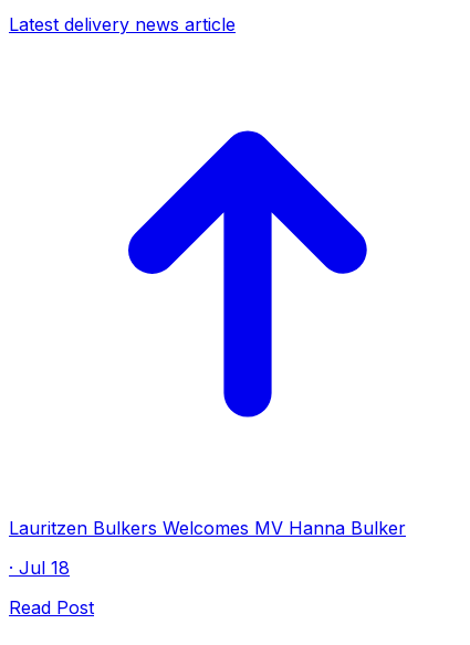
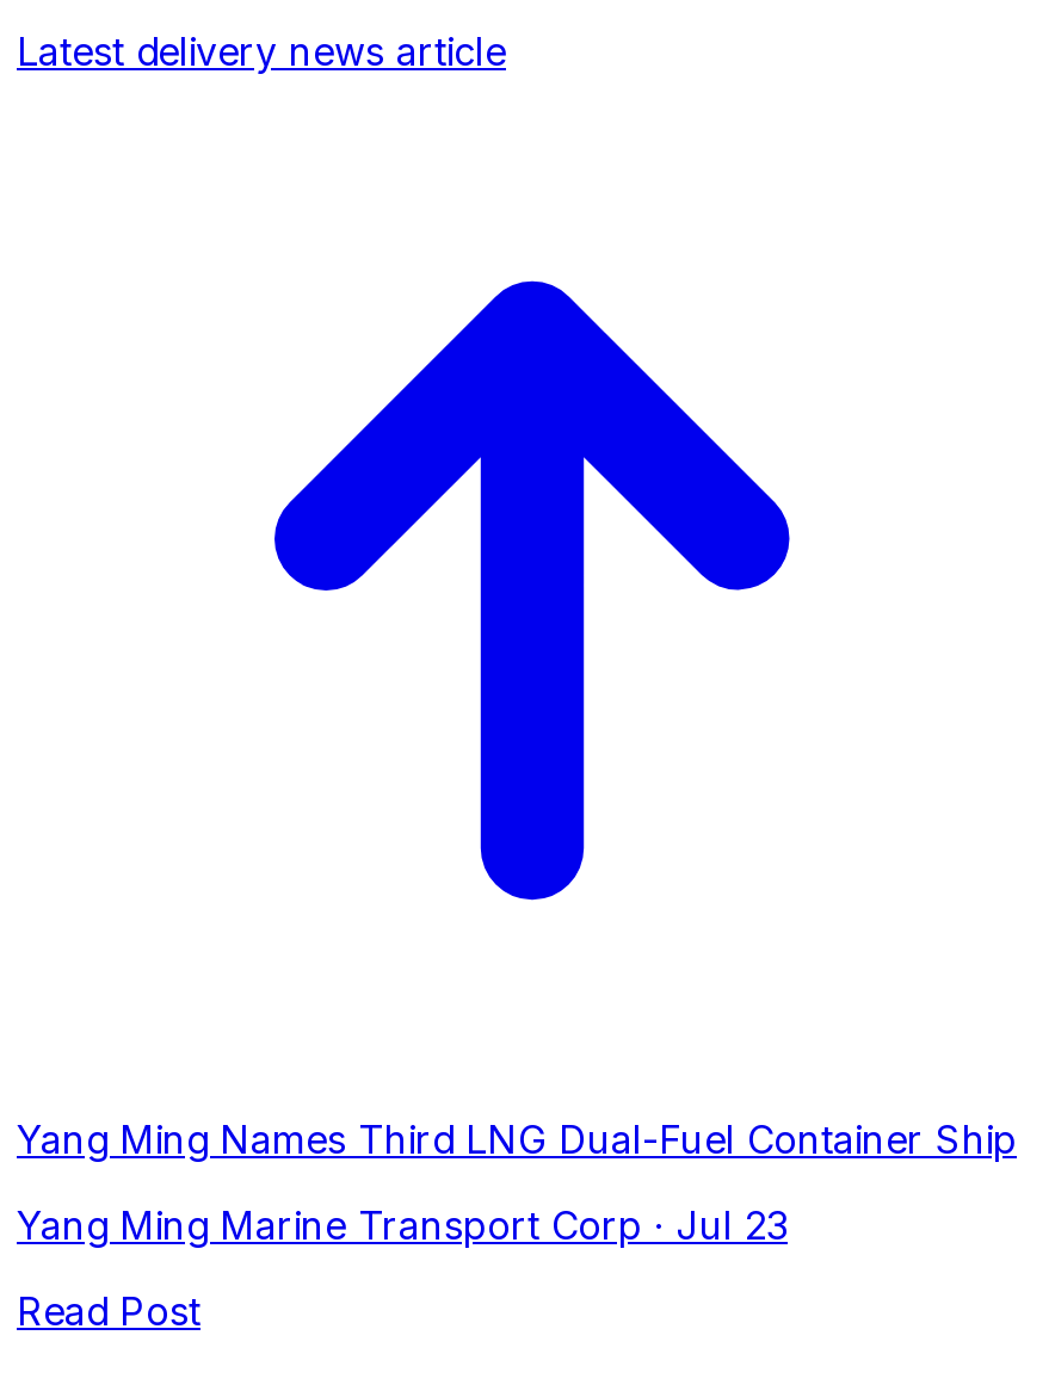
- Lauritzen Bulkers Welcomes MV Hanna Bulker
+ Yang Ming Names Third LNG Dual-Fuel Container Ship

- · Jul 18
+ Yang Ming Marine Transport Corp · Jul 23
